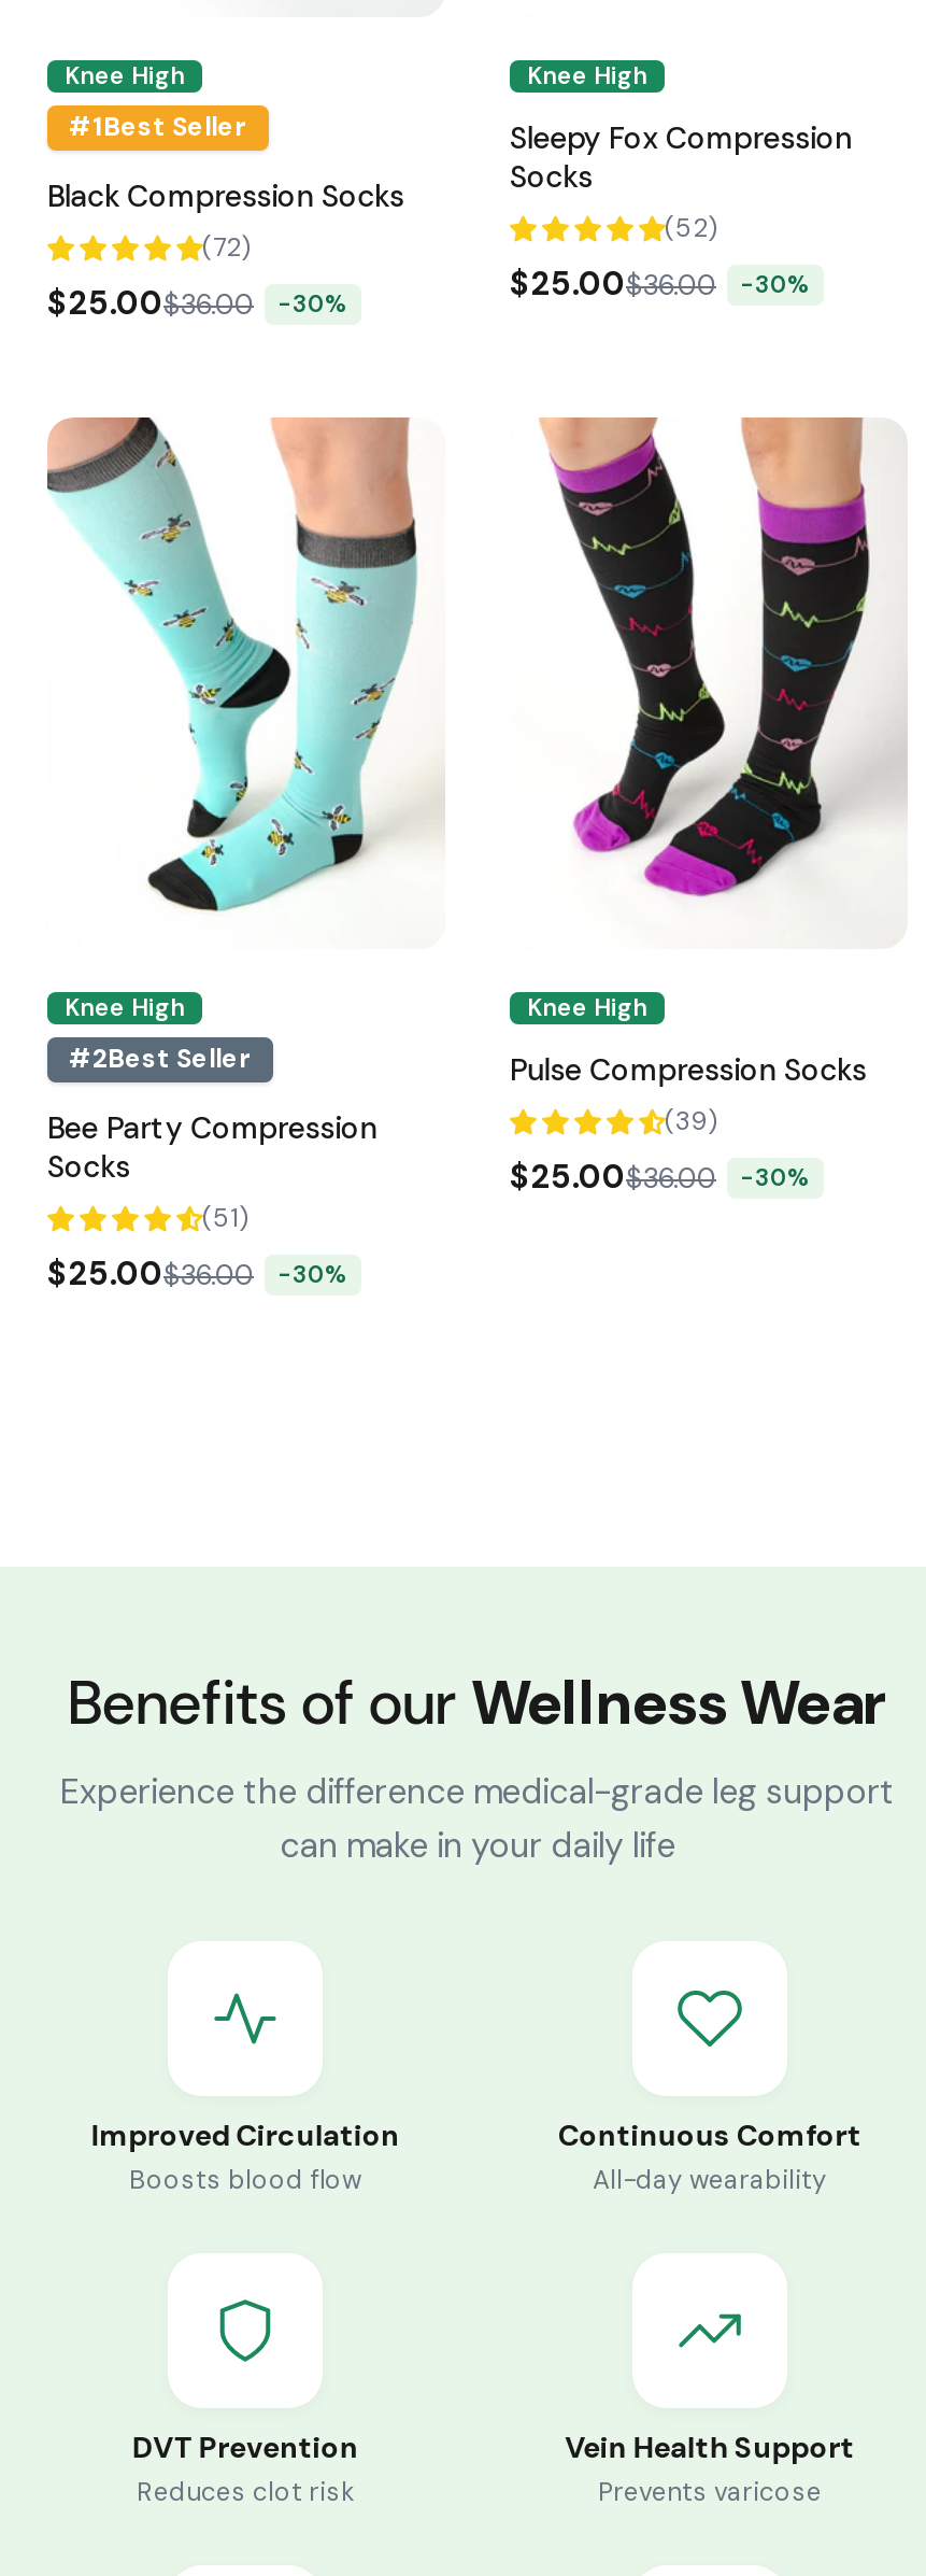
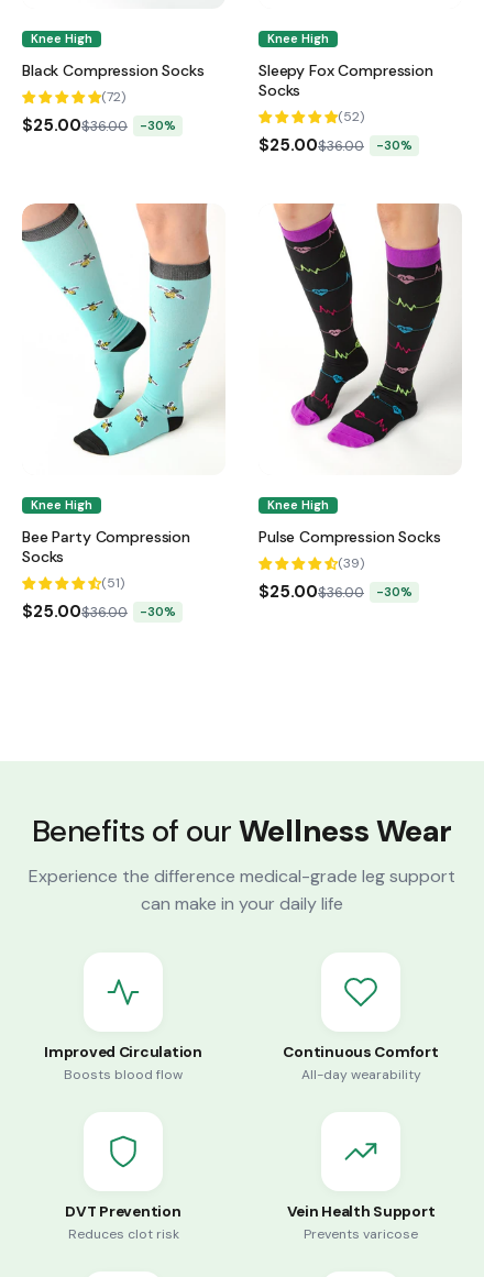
- #1Best Seller

- #2Best Seller
